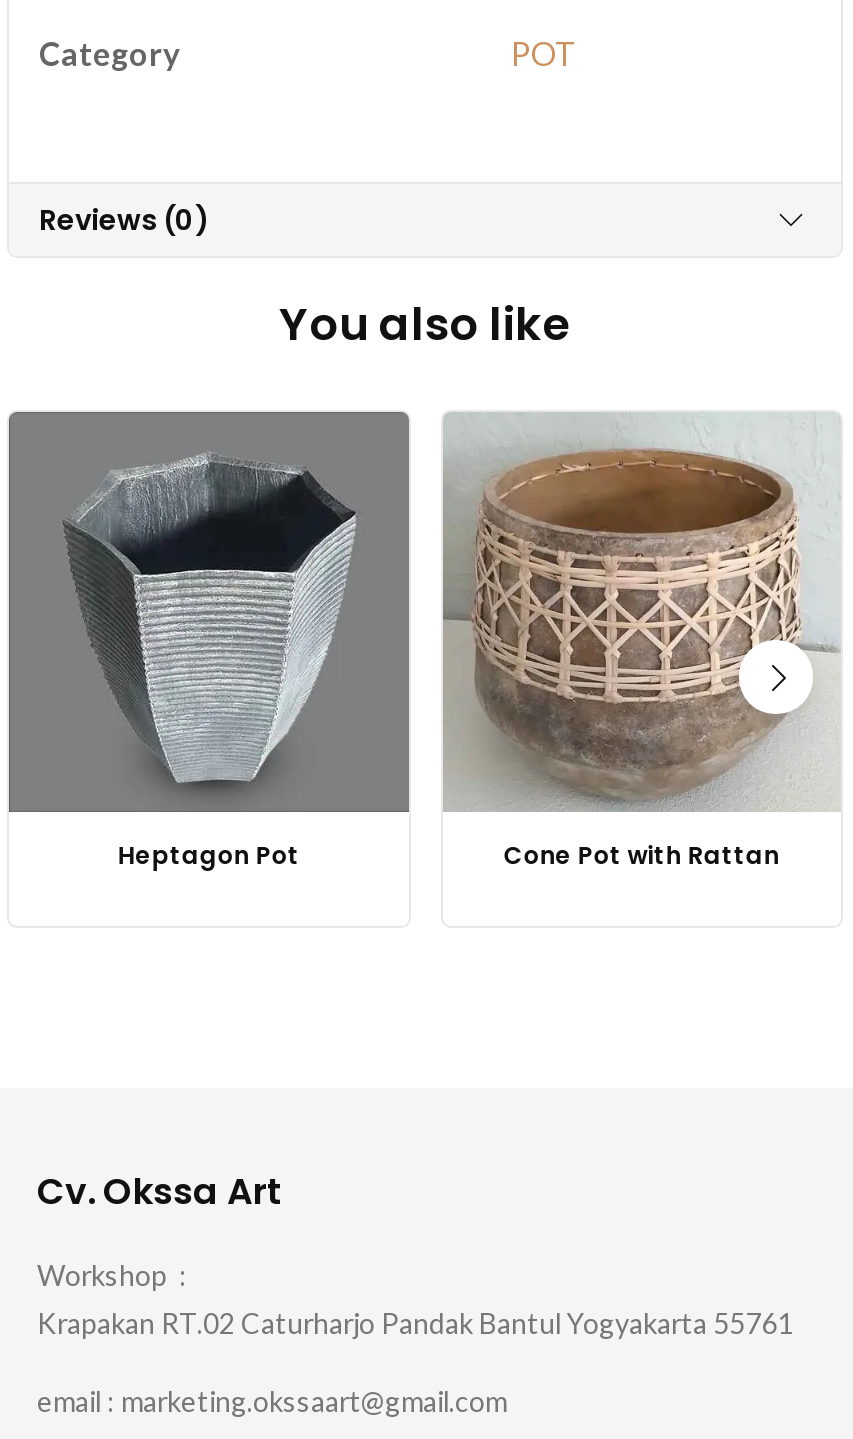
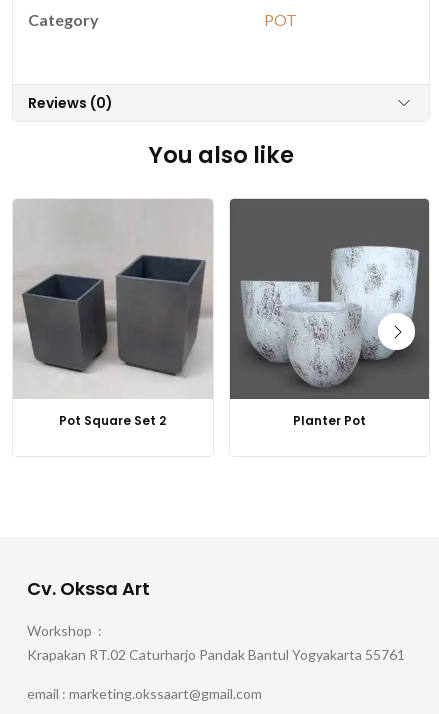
- [image]
+ [image]

- [image]
- Heptagon Pot
- Cone Pot with Rattan
+ [image]
+ Pot Square Set 2
+ Planter Pot
